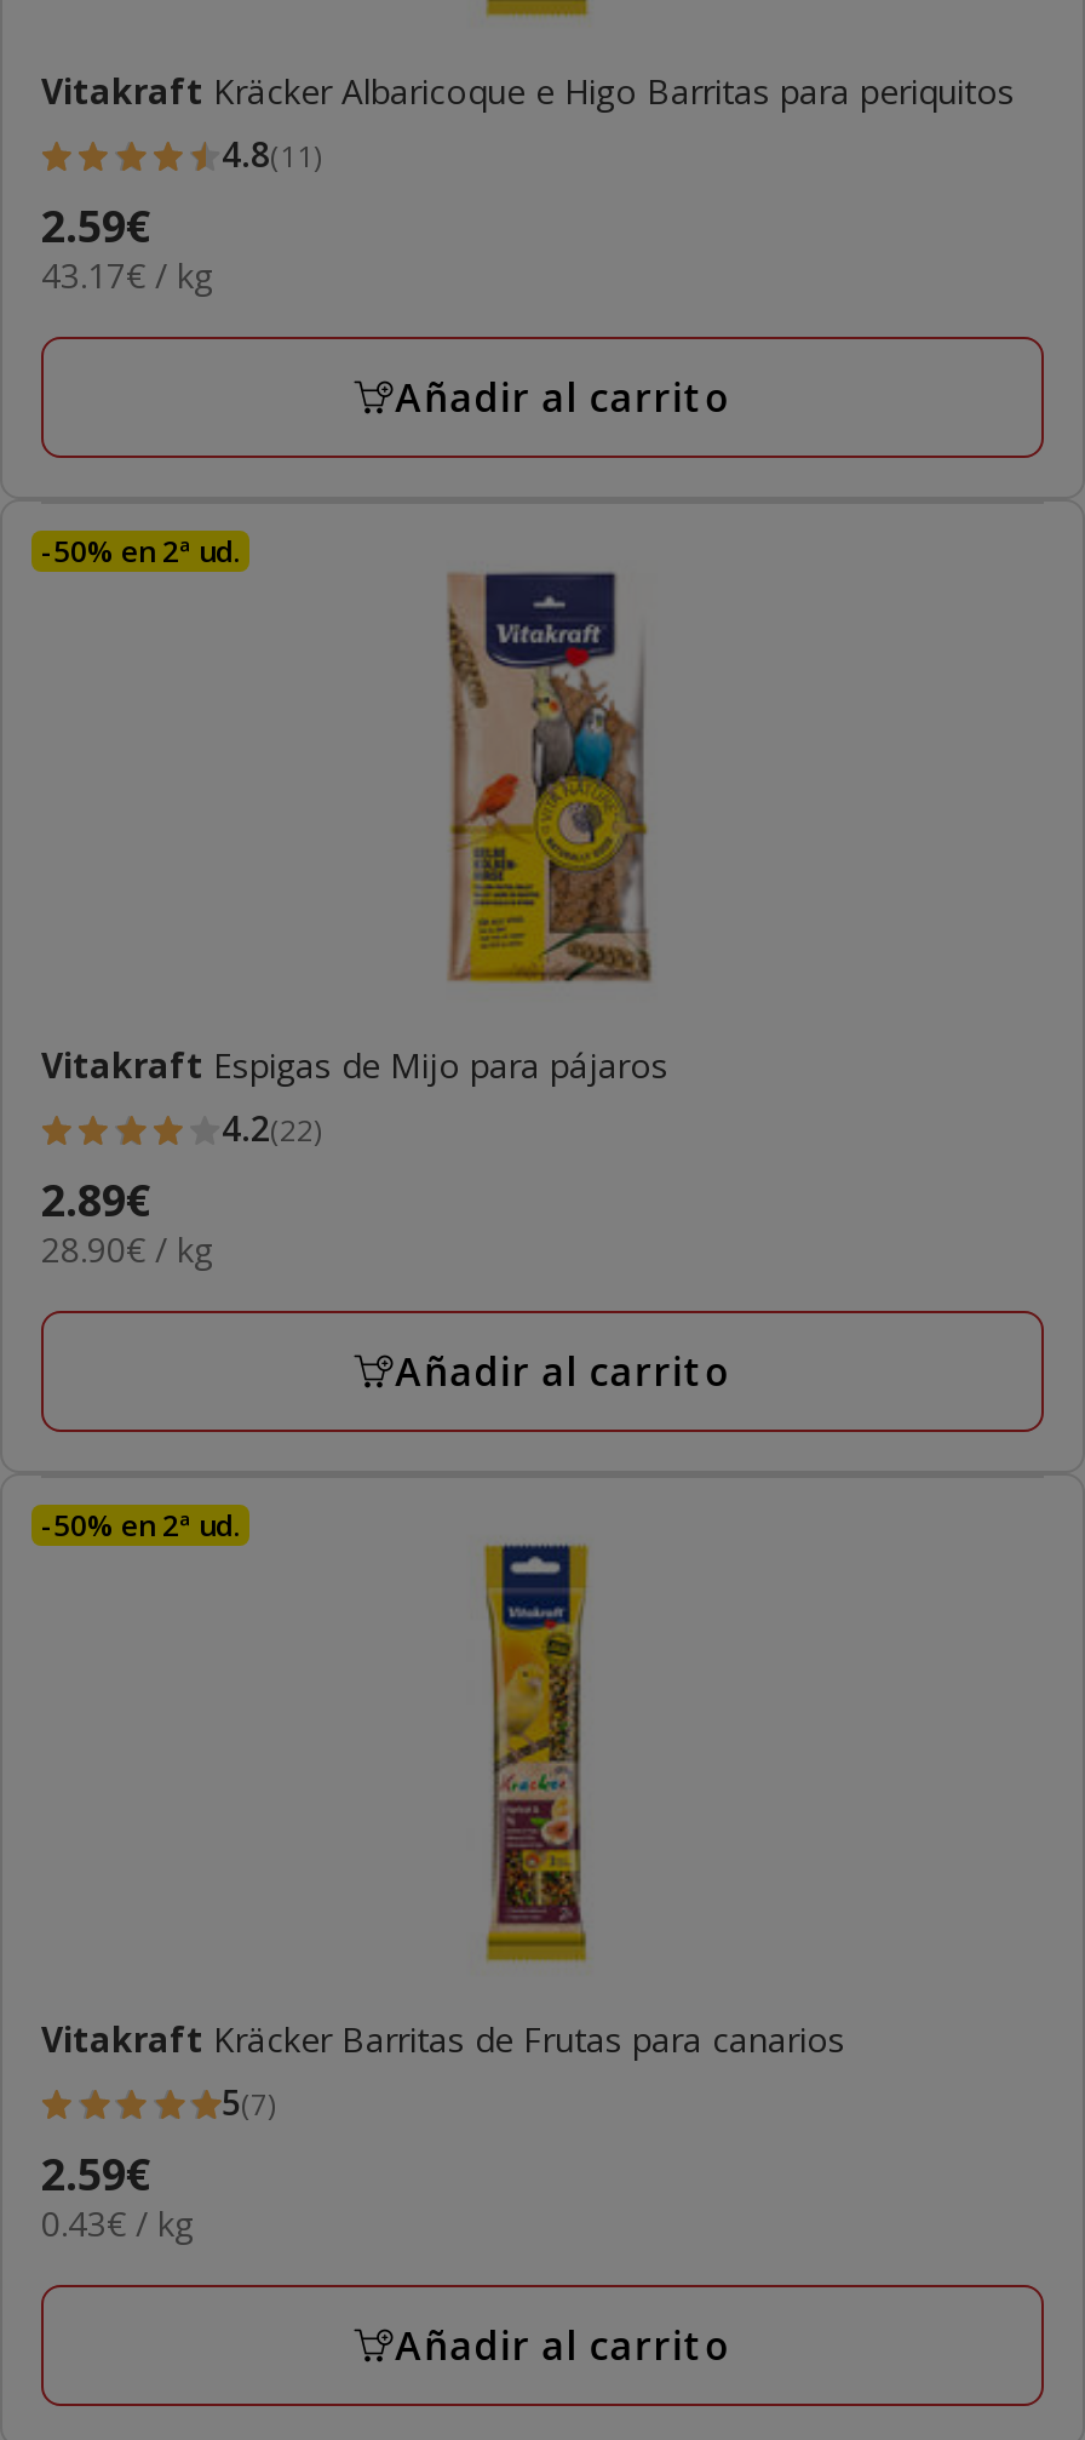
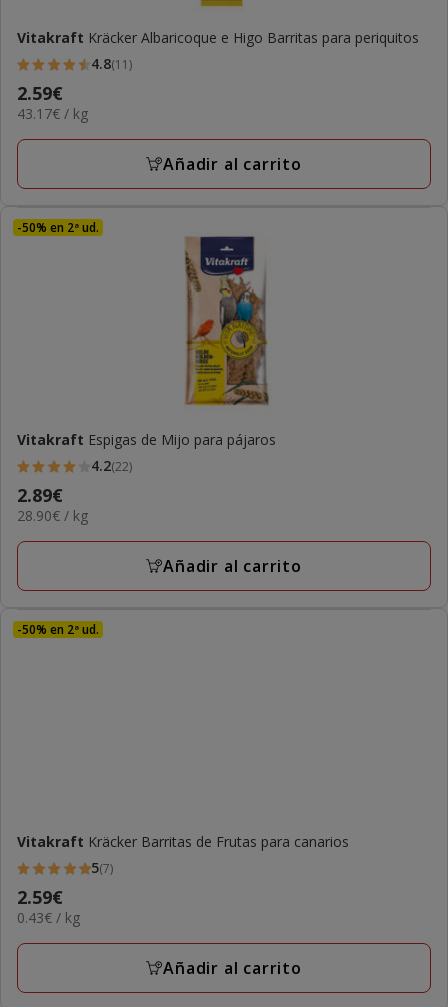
- [image]
